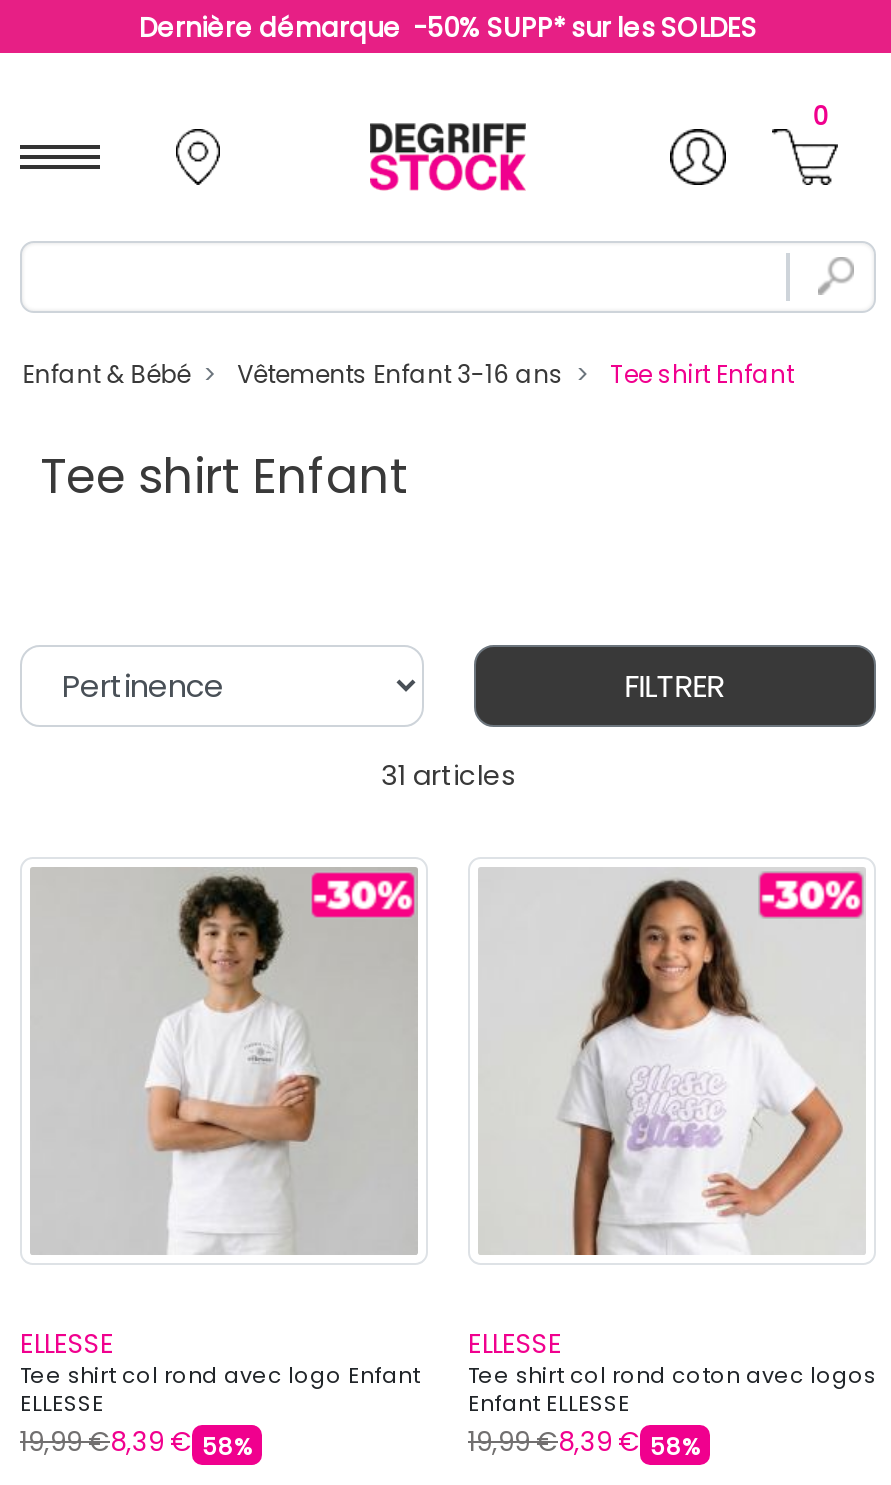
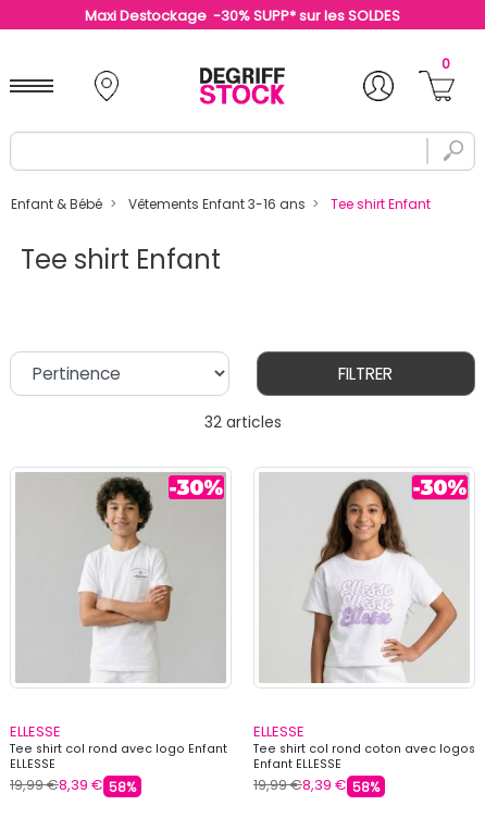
- Dernière démarque -50% SUPP* sur les SOLDES
+ Maxi Destockage -30% SUPP* sur les SOLDES

- 31 articles
+ 32 articles
